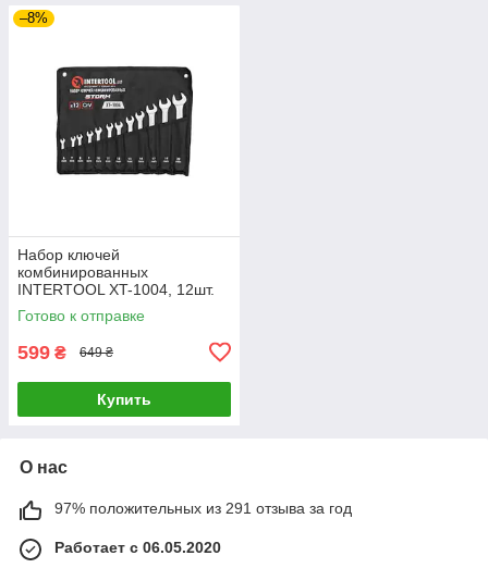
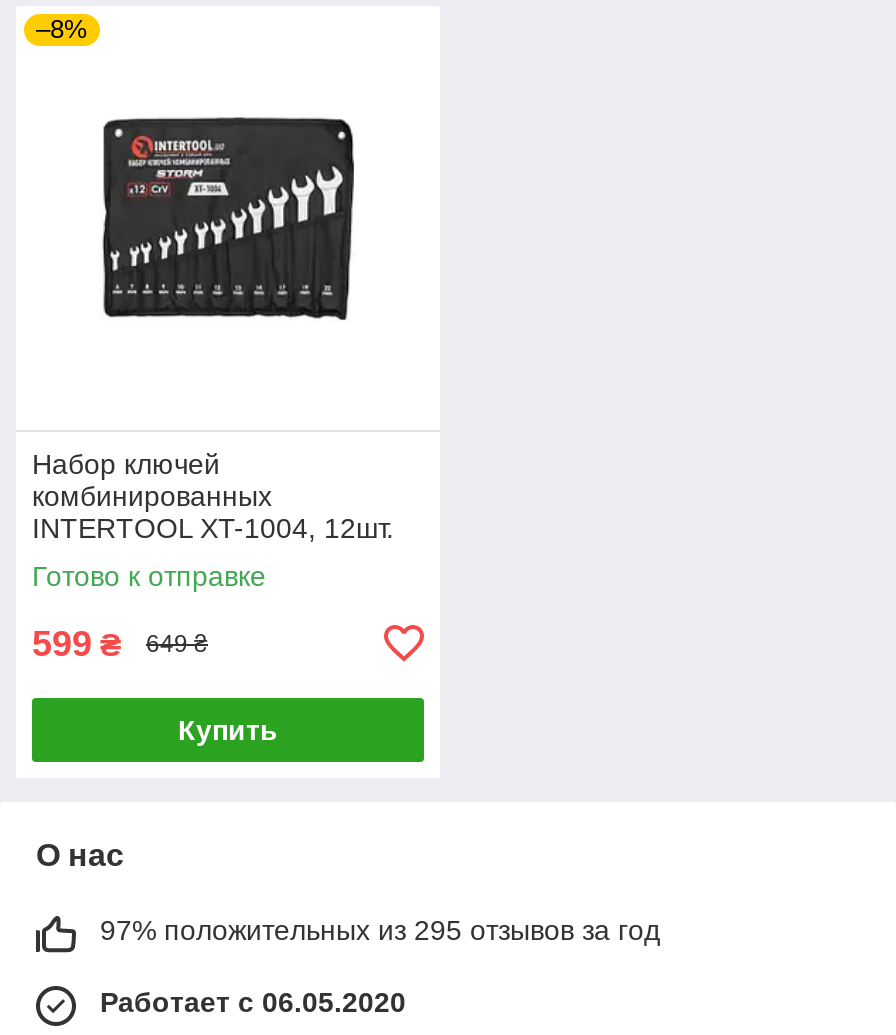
- 97% положительных из 291 отзыва за год
+ 97% положительных из 295 отзывов за год
